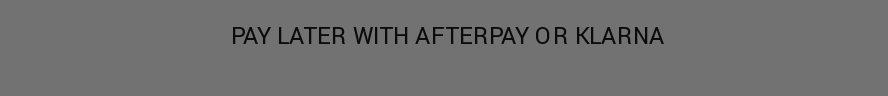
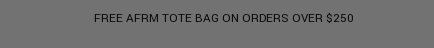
- PAY LATER WITH AFTERPAY OR KLARNA
+ FREE AFRM TOTE BAG ON ORDERS OVER $250
